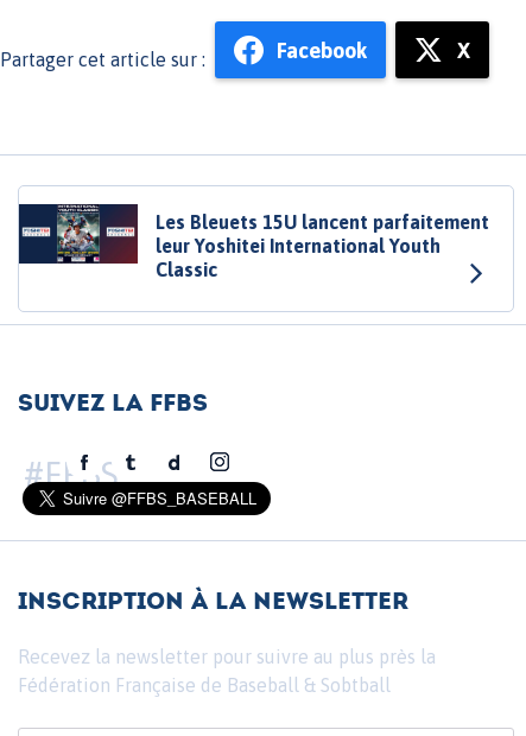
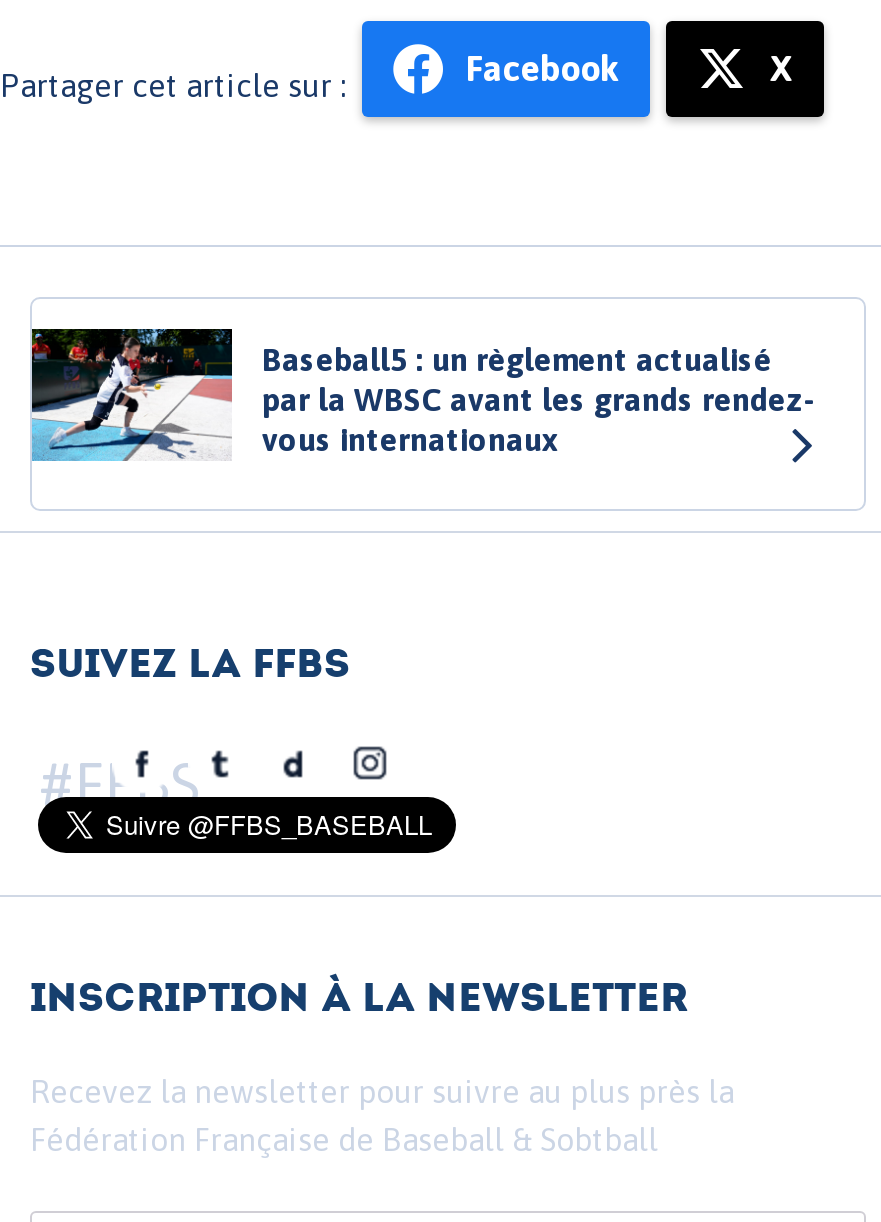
- [image]
- Les Bleuets 15U lancent parfaitement
- leur Yoshitei International Youth
- Classic
+ [image]
+ Baseball5 : un règlement actualisé
+ par la WBSC avant les grands rendez-
+ vous internationaux
